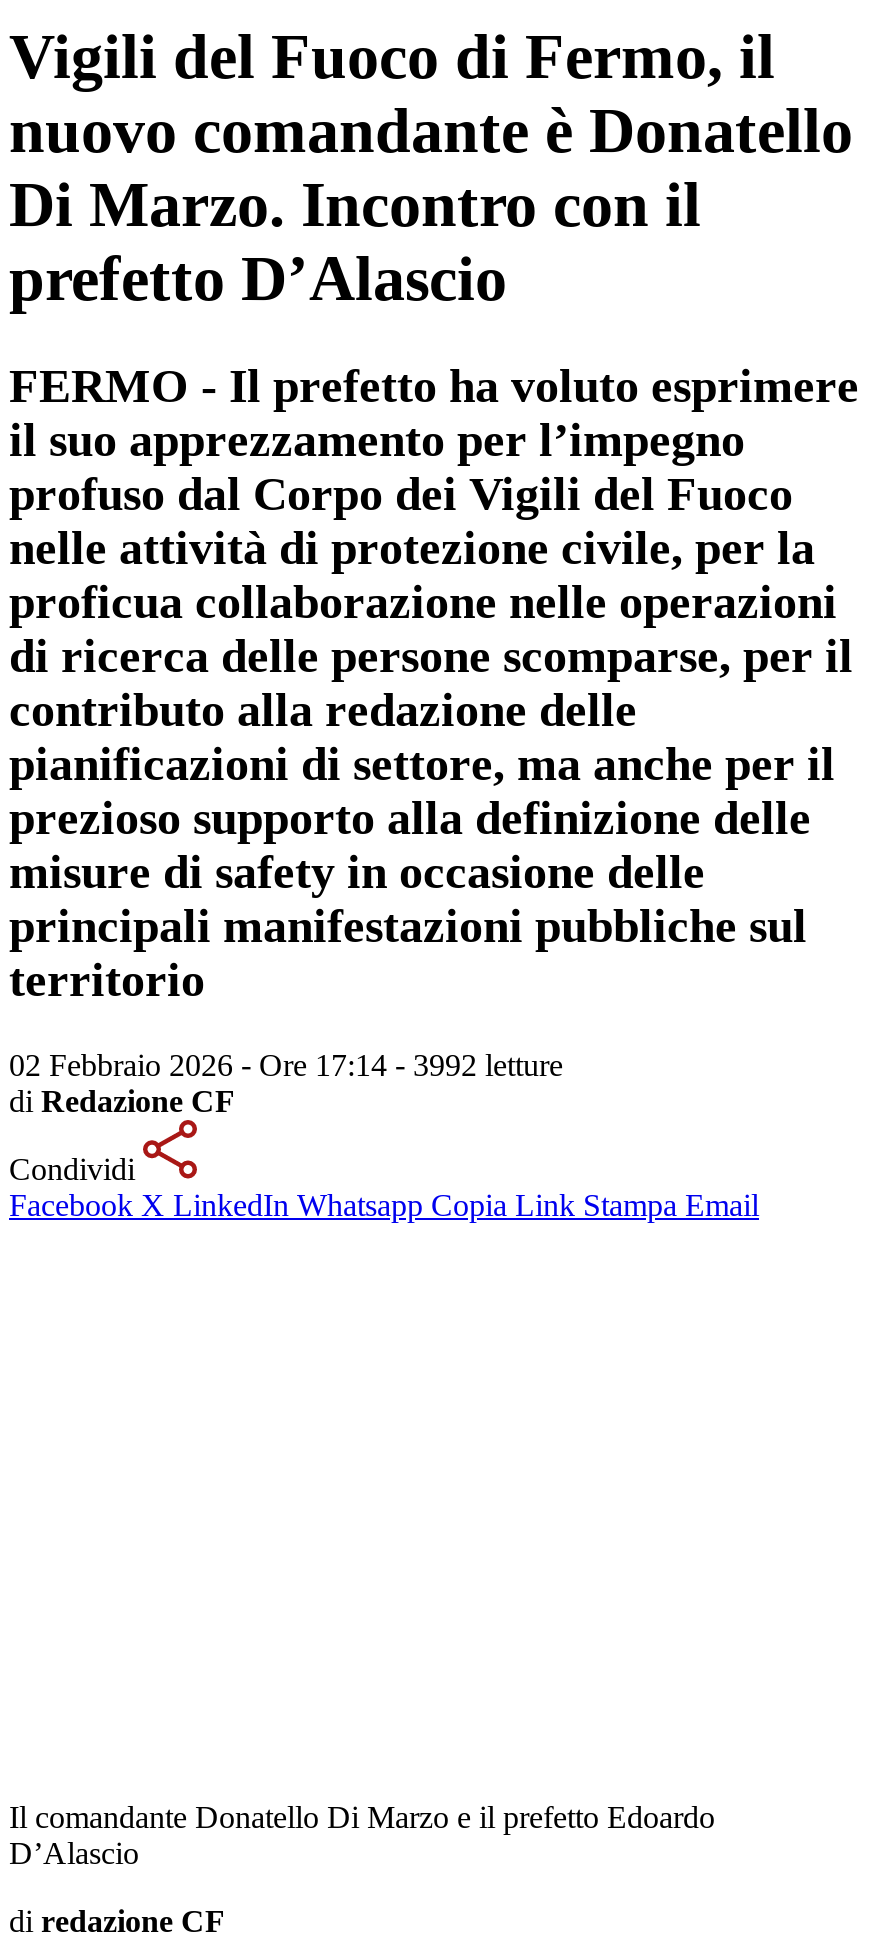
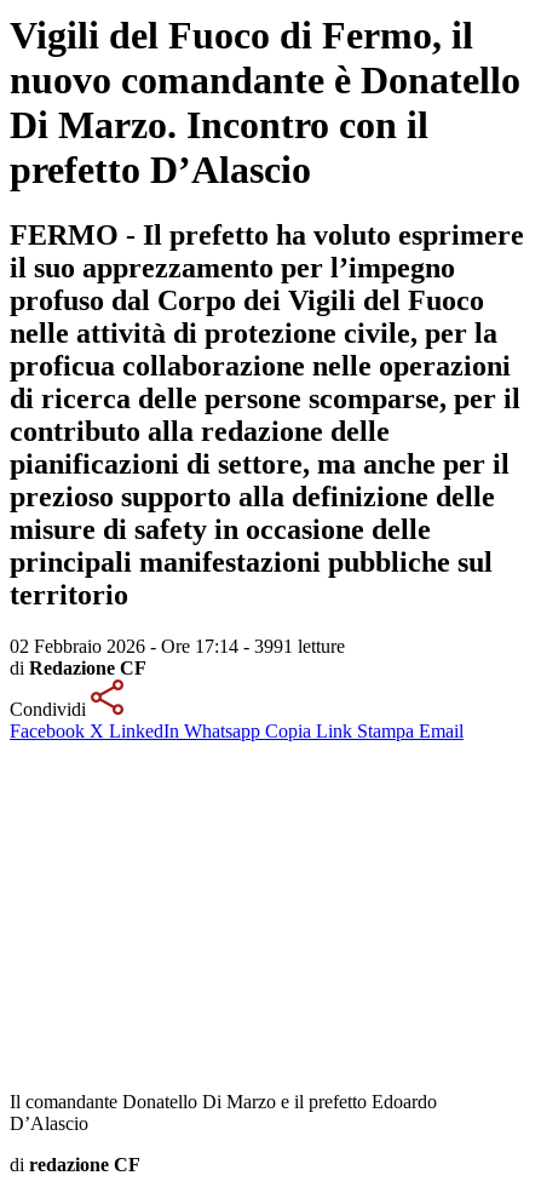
- 02 Febbraio 2026 - Ore 17:14 - 3992 letture
+ 02 Febbraio 2026 - Ore 17:14 - 3991 letture
